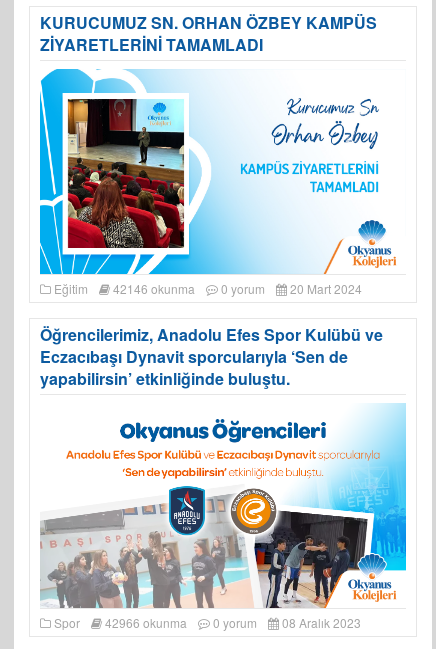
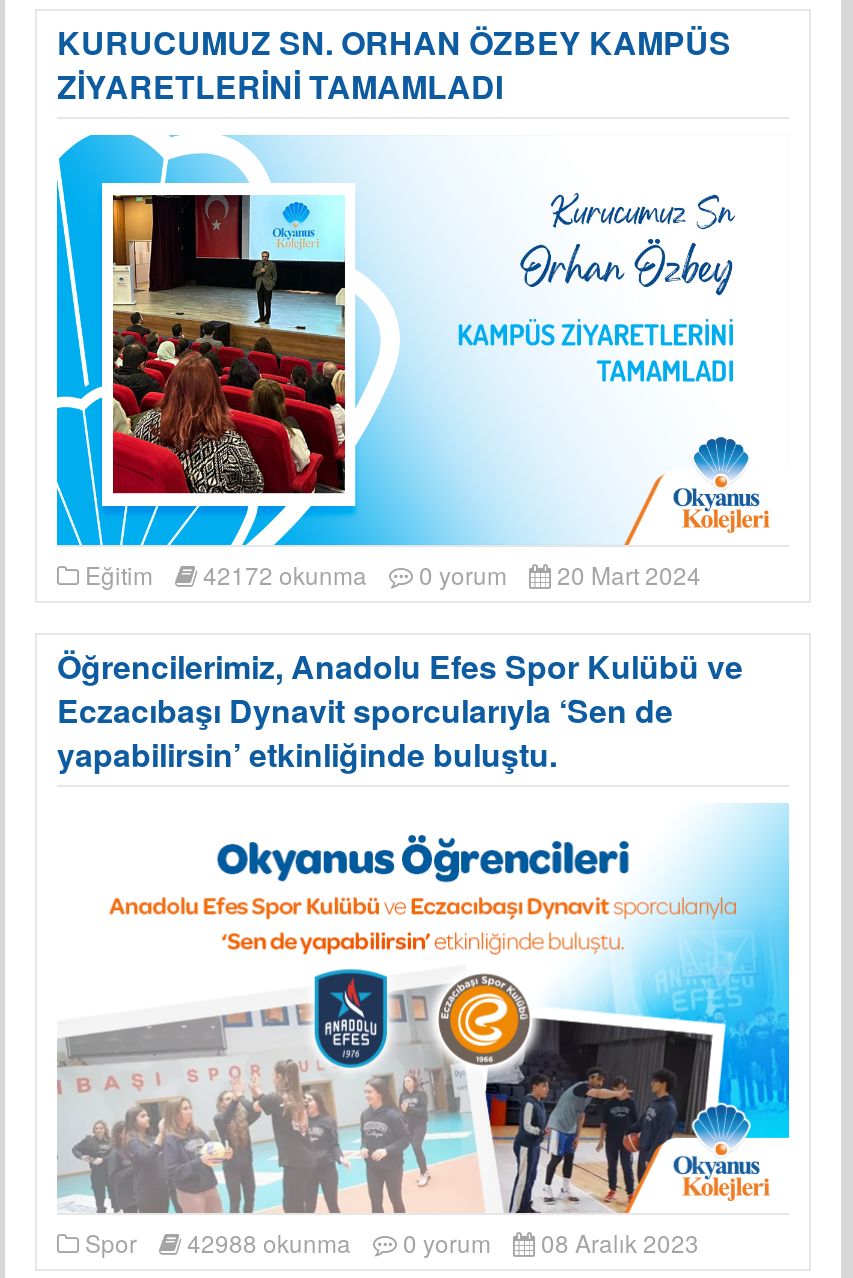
- Eğitim 42146 okunma 0 yorum 20 Mart 2024
+ Eğitim 42172 okunma 0 yorum 20 Mart 2024

- Spor 42966 okunma 0 yorum 08 Aralık 2023
+ Spor 42988 okunma 0 yorum 08 Aralık 2023
